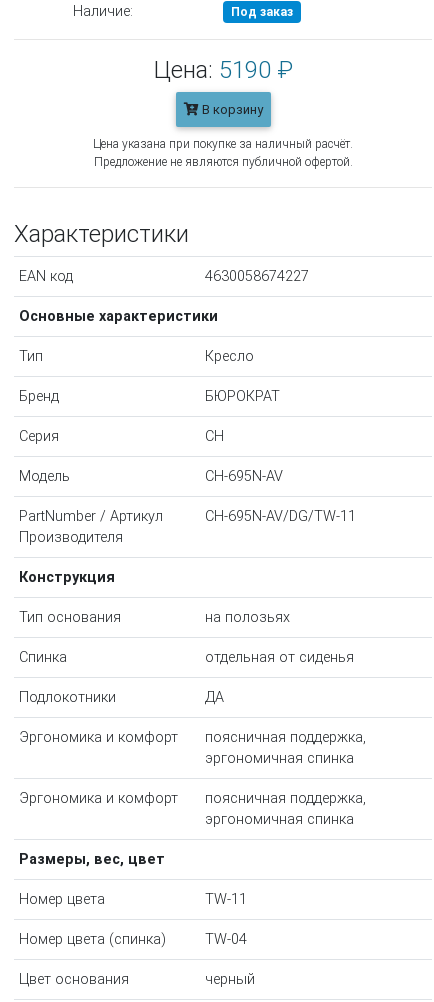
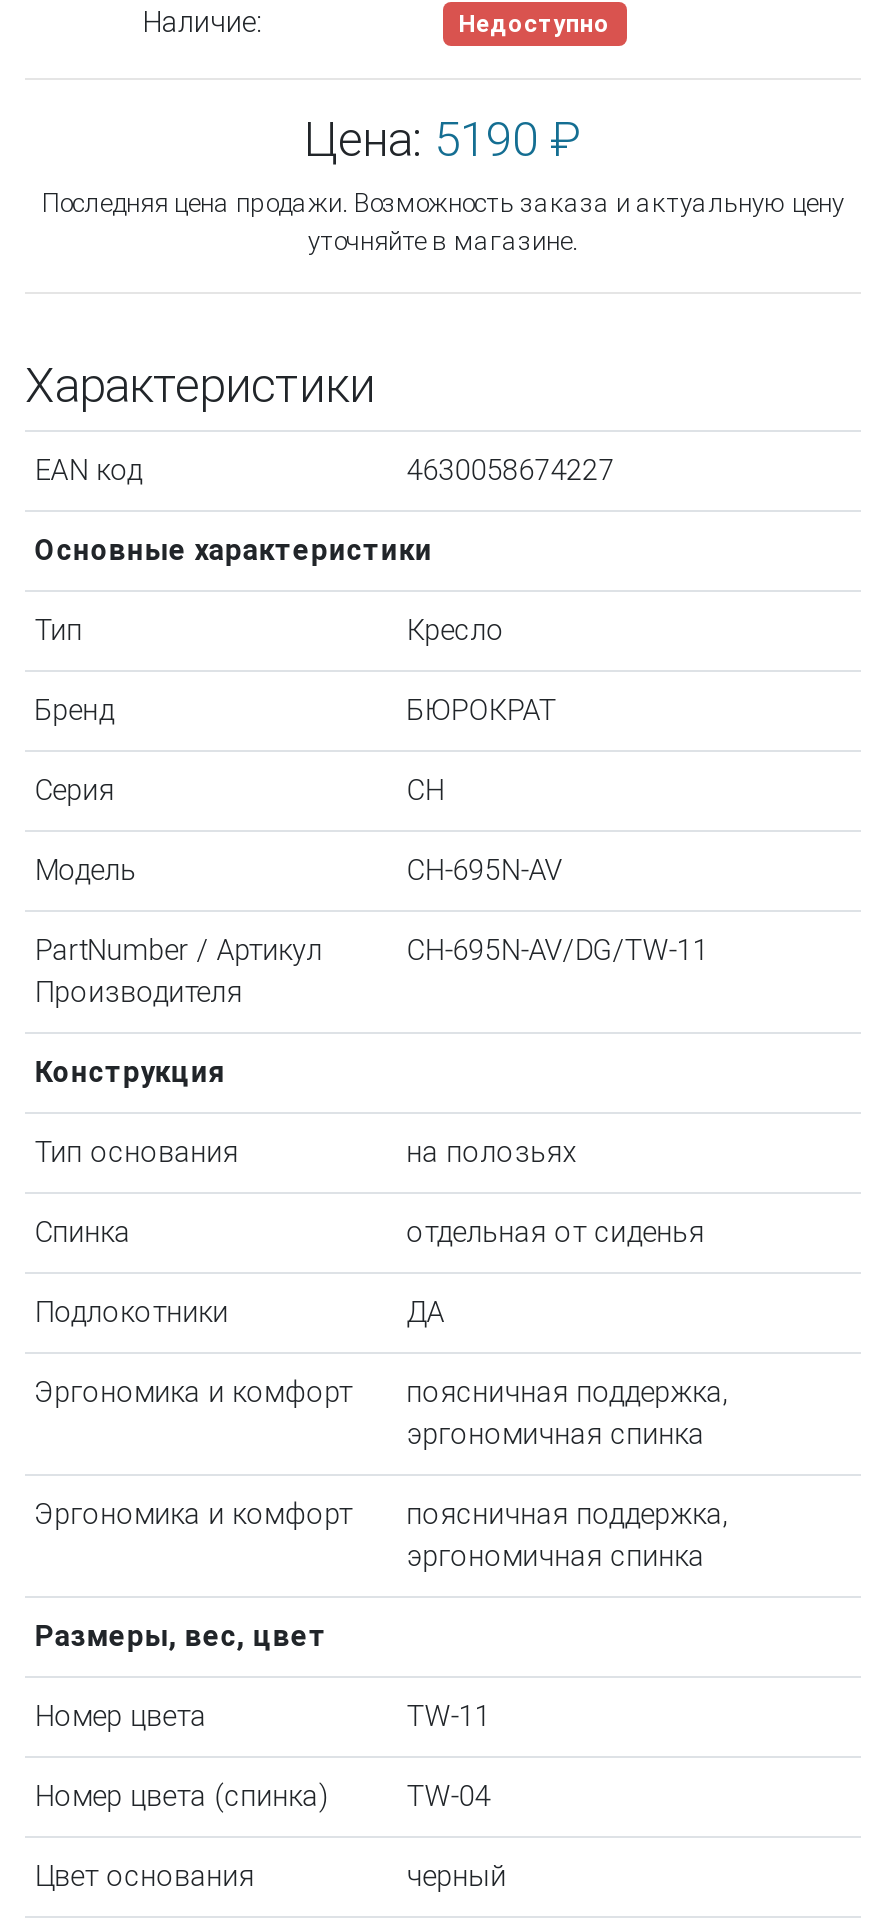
- Под заказ
+ Недоступно

- В корзину
- Цена указана при покупке за наличный расчёт.
- Предложение не являются публичной офертой.
+ Последняя цена продажи. Возможность заказа и актуальную цену
+ уточняйте в магазине.
